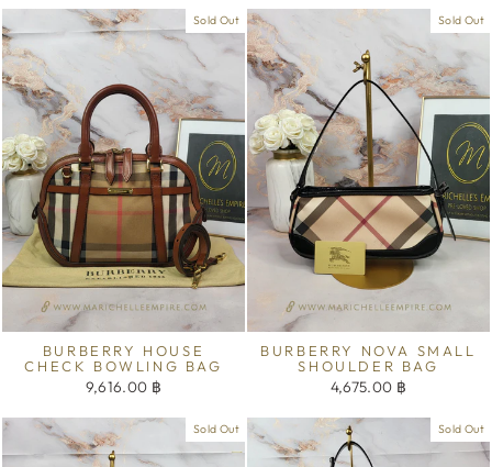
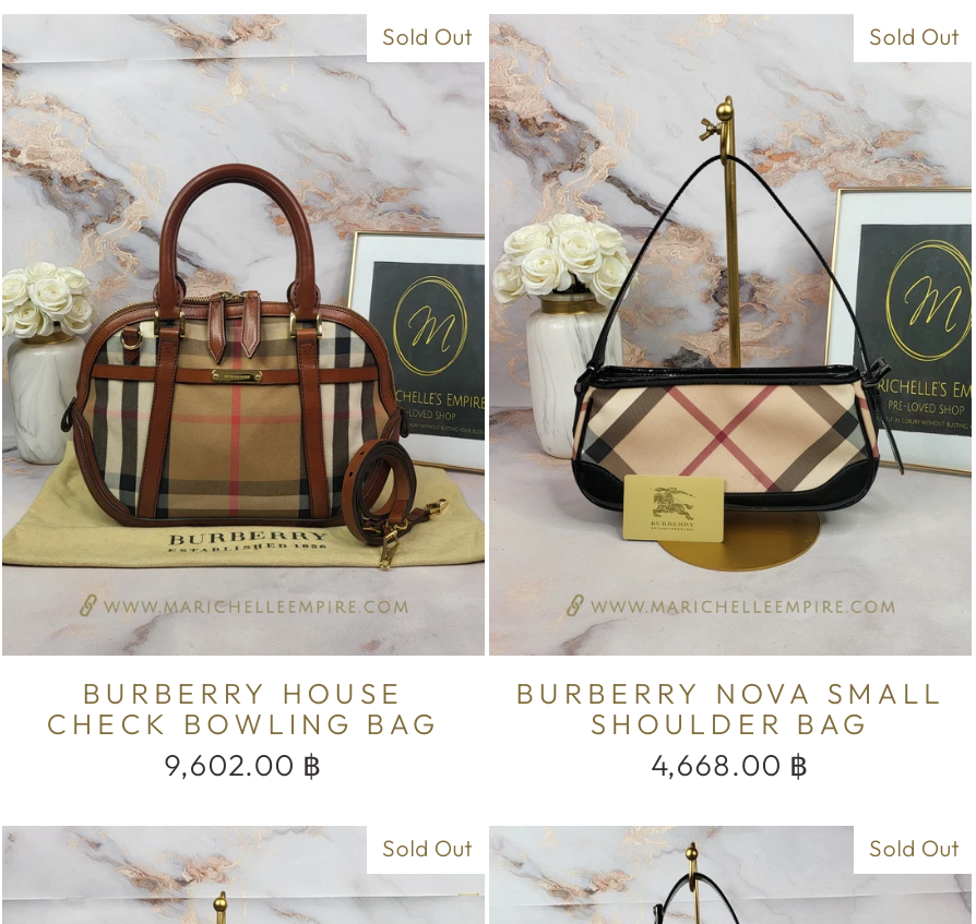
- 9,616.00 ฿
+ 9,602.00 ฿

- 4,675.00 ฿
+ 4,668.00 ฿
